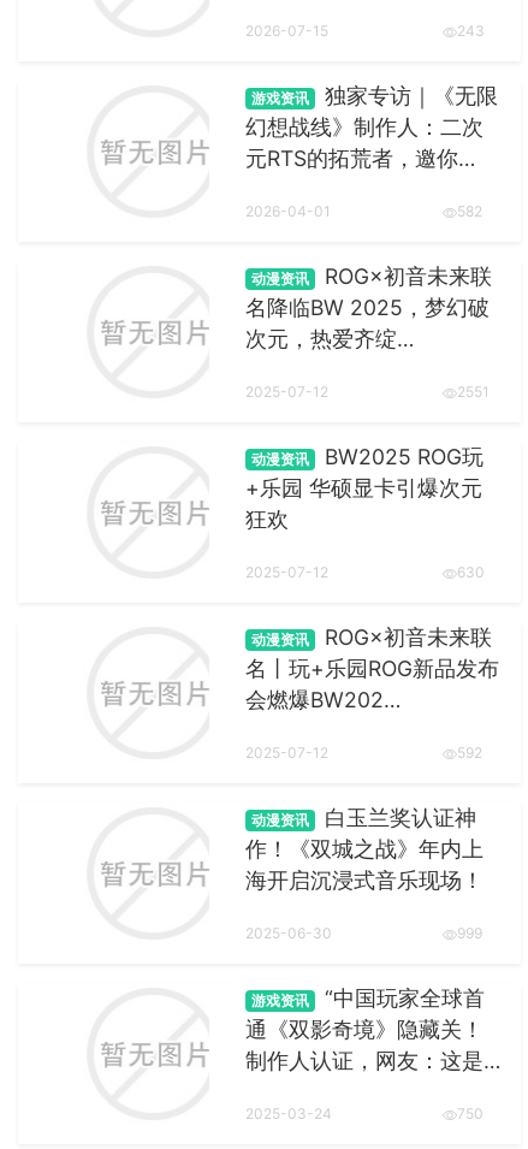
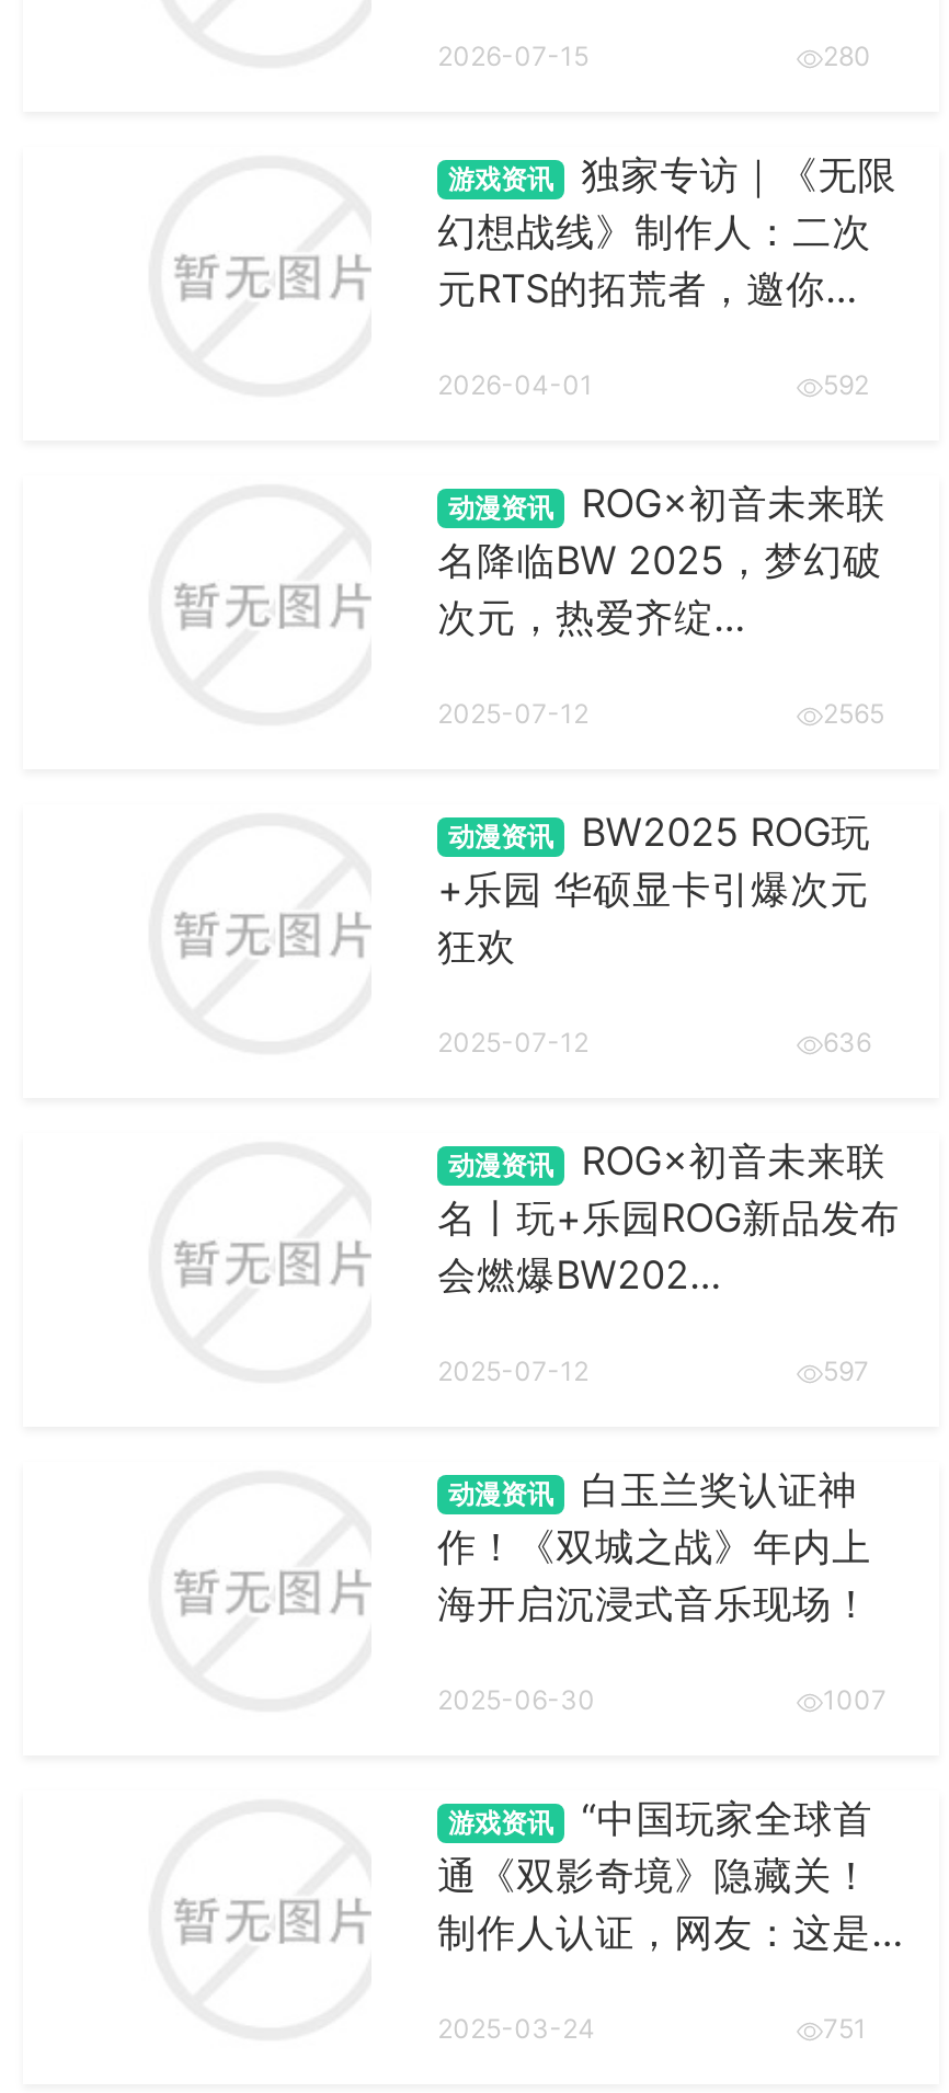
- 243
+ 280

- 582
+ 592

- 2551
+ 2565

- 630
+ 636

- 592
+ 597

- 999
+ 1007

- 750
+ 751
